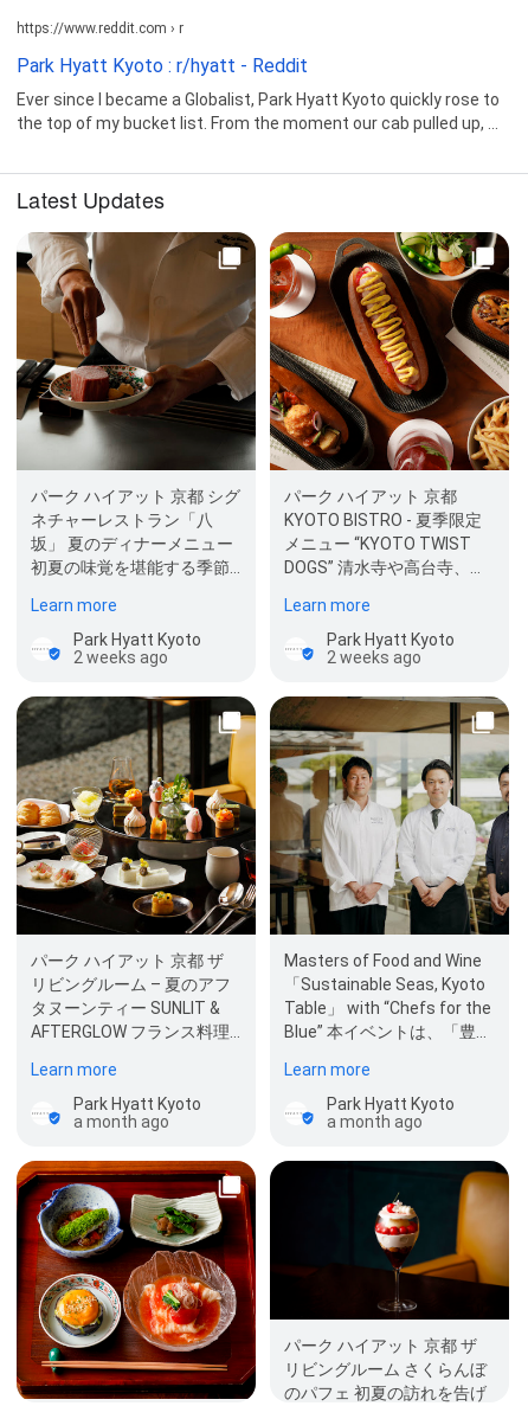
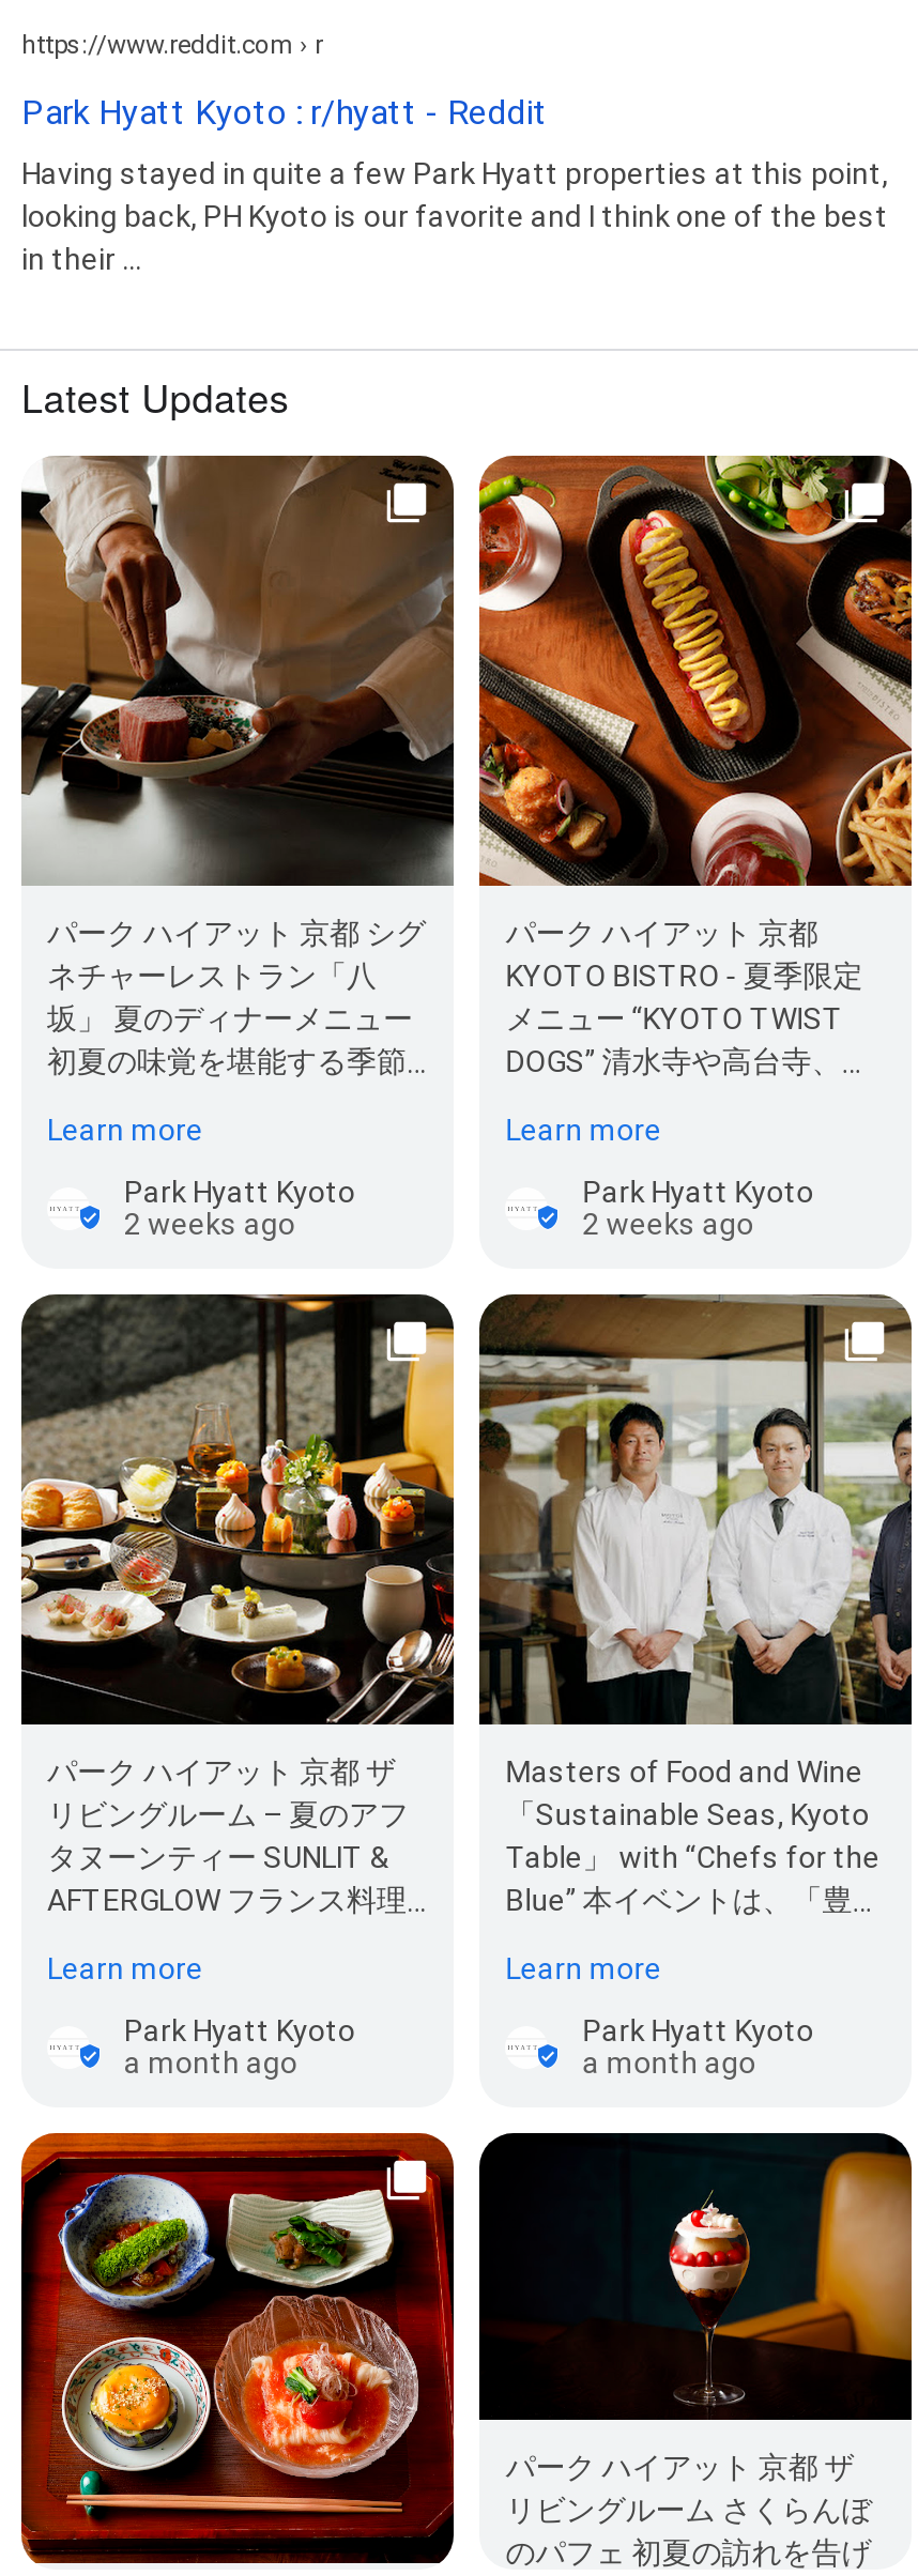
- Ever since I became a Globalist, Park Hyatt Kyoto quickly rose to
- the top of my bucket list. From the moment our cab pulled up, ...
+ Having stayed in quite a few Park Hyatt properties at this point,
+ looking back, PH Kyoto is our favorite and I think one of the best
+ in their ...
